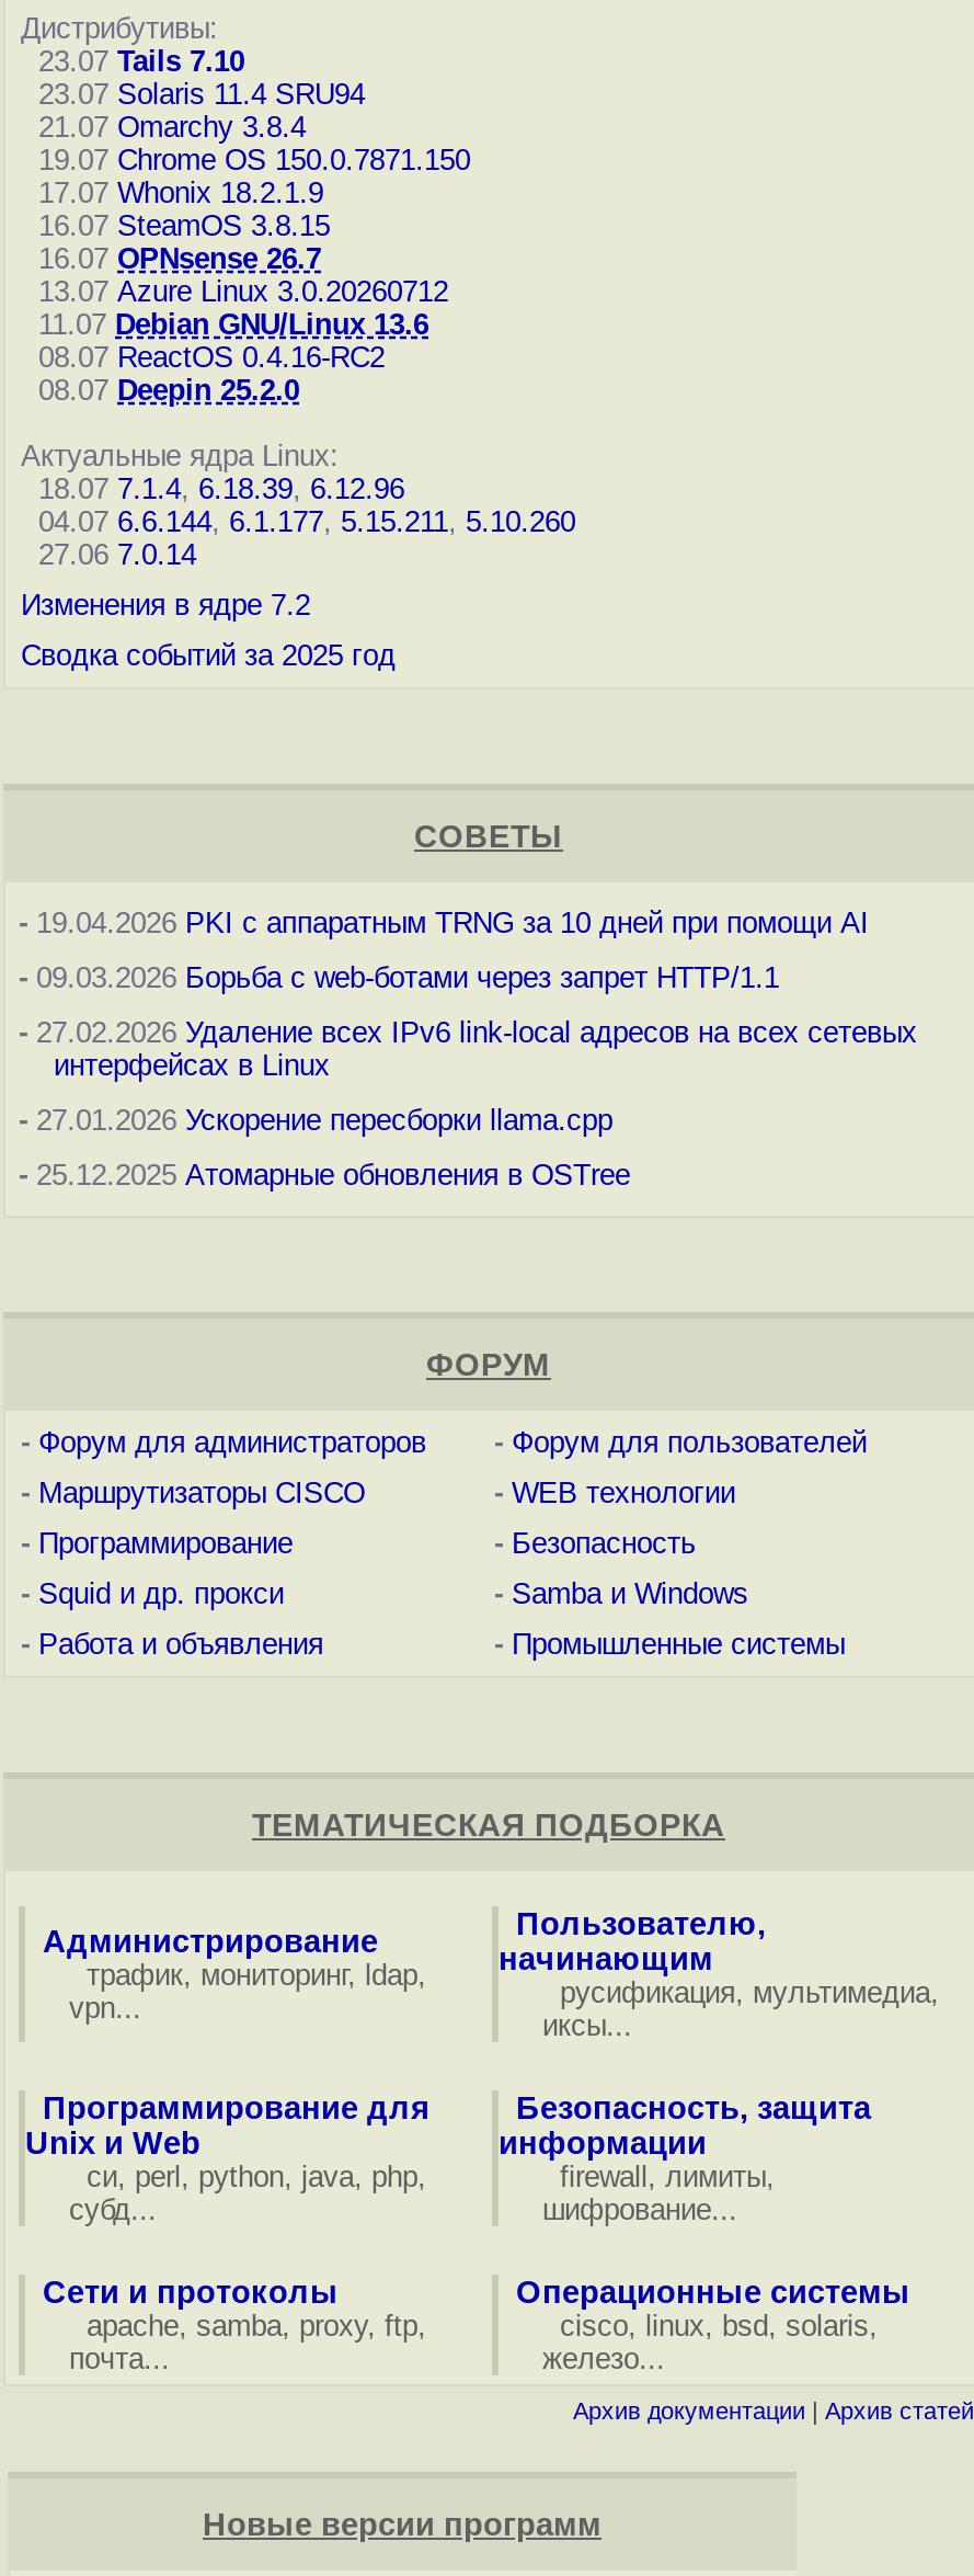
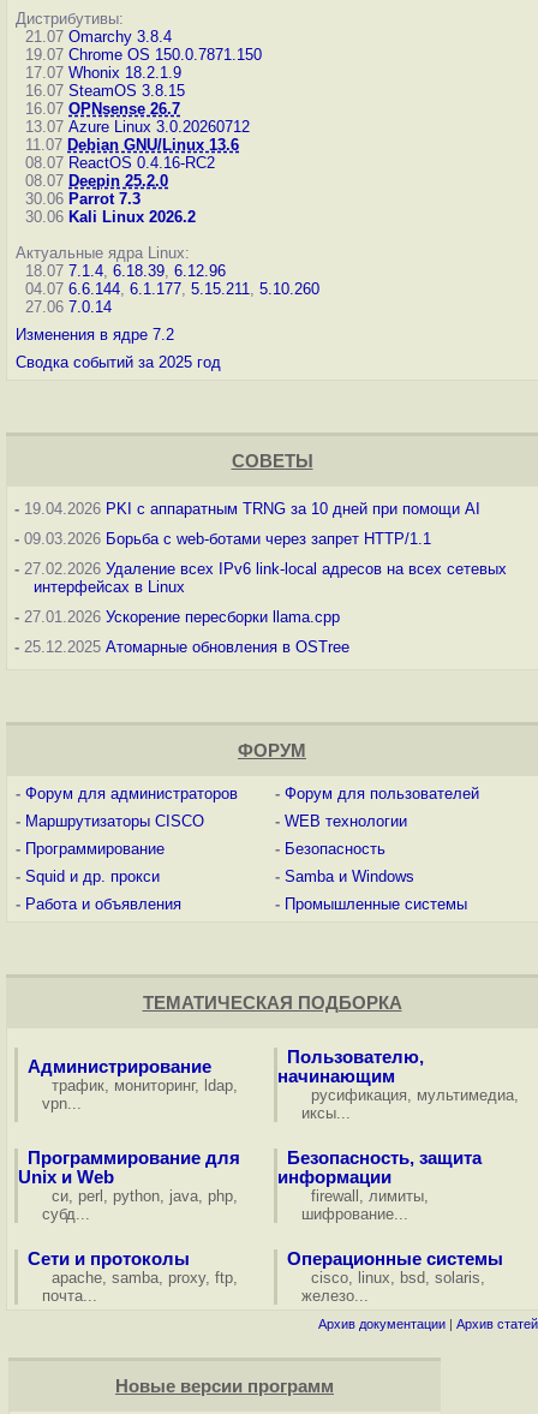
- 23.07 Tails 7.10
- 23.07 Solaris 11.4 SRU94

moved up: 21.07 Omarchy 3.8.4 | 19.07 Chrome OS 150.0.7871.150 | 17.07 Whonix 18.2.1.9 | ... | 08.07 ReactOS 0.4.16-RC2 | 08.07 Deepin 25.2.0

+ 30.06 Parrot 7.3
+ 30.06 Kali Linux 2026.2
